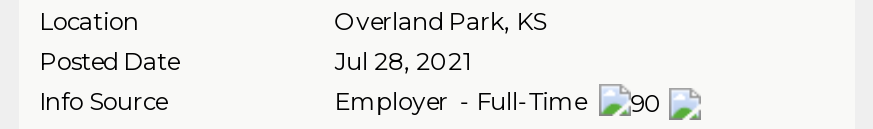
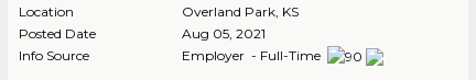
- Jul 28, 2021
+ Aug 05, 2021
